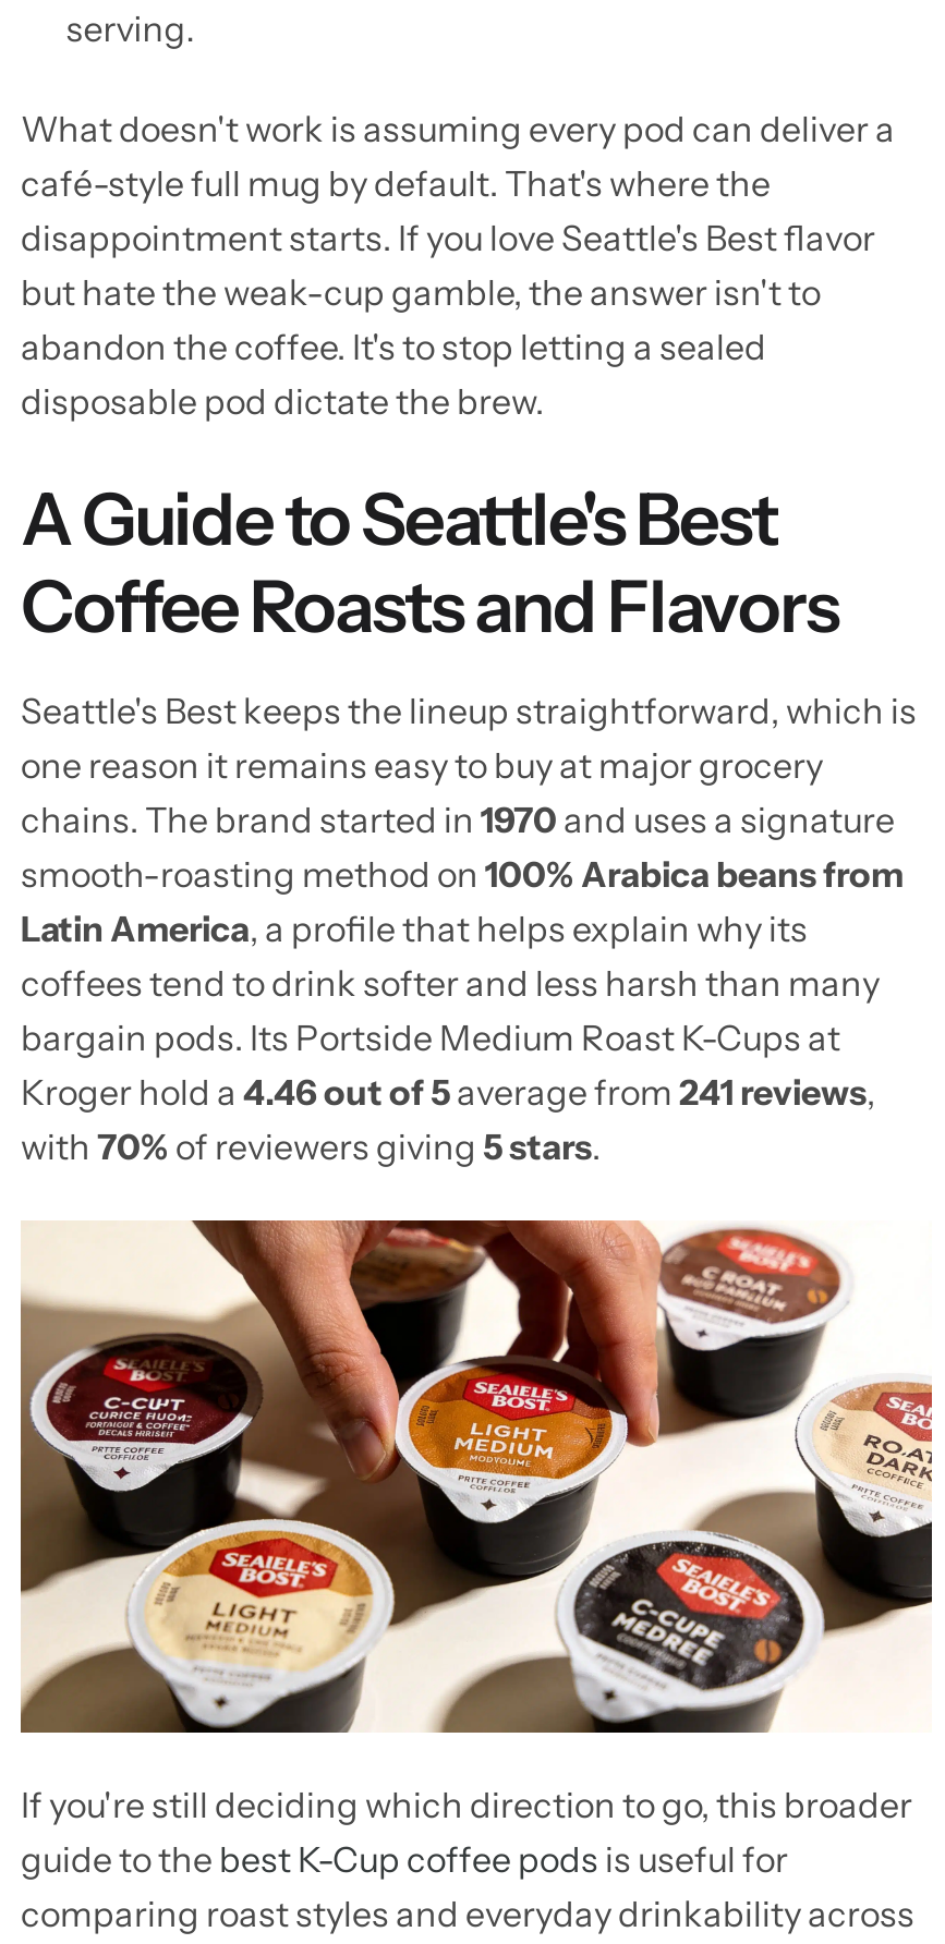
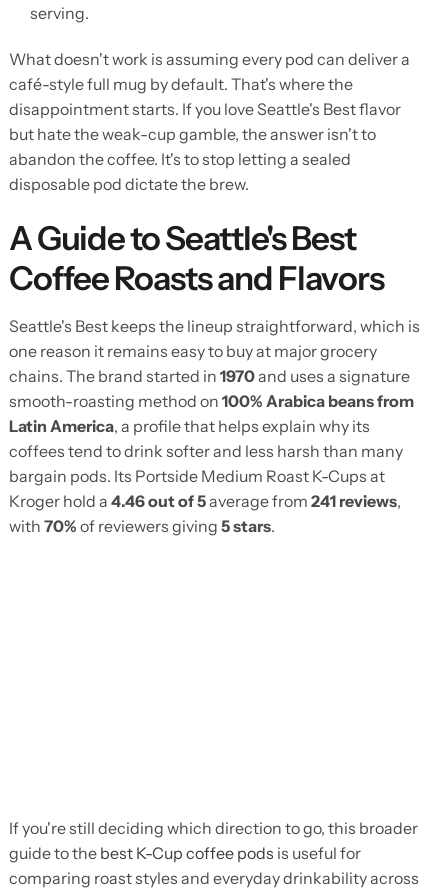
- [image]
